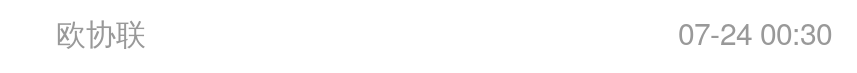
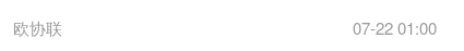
- 07-24 00:30
+ 07-22 01:00
